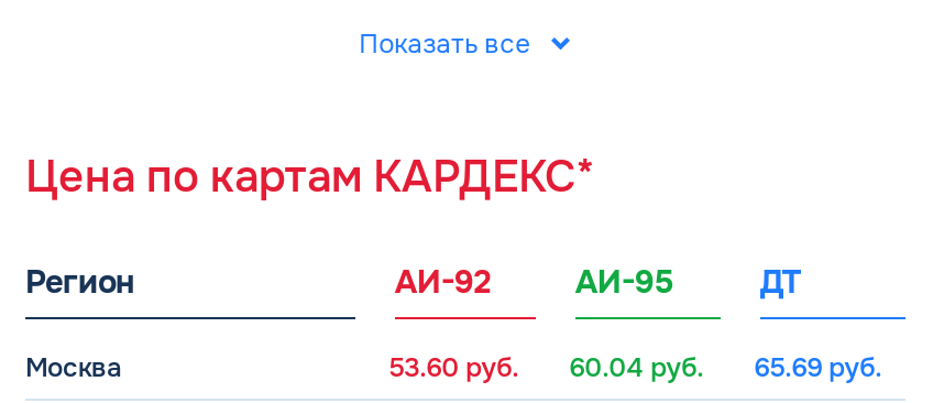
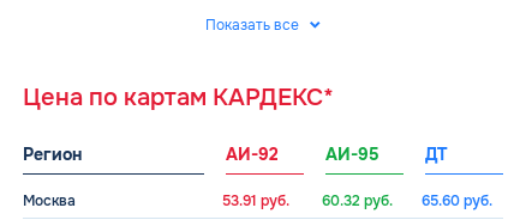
- 53.60 руб.
+ 53.91 руб.

- 60.04 руб.
+ 60.32 руб.

- 65.69 руб.
+ 65.60 руб.
